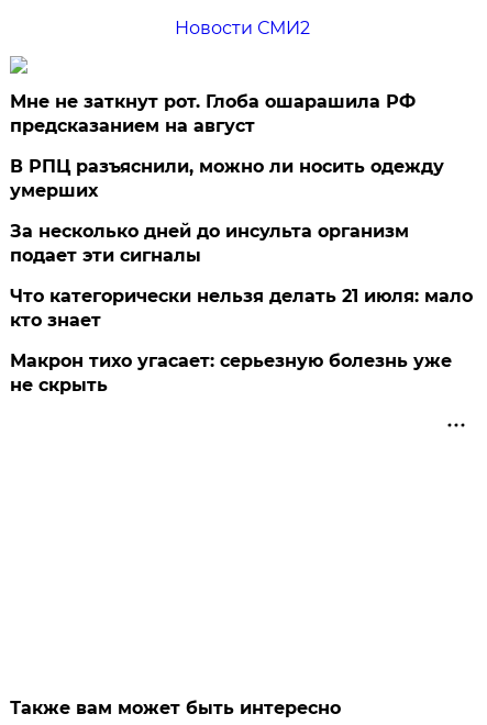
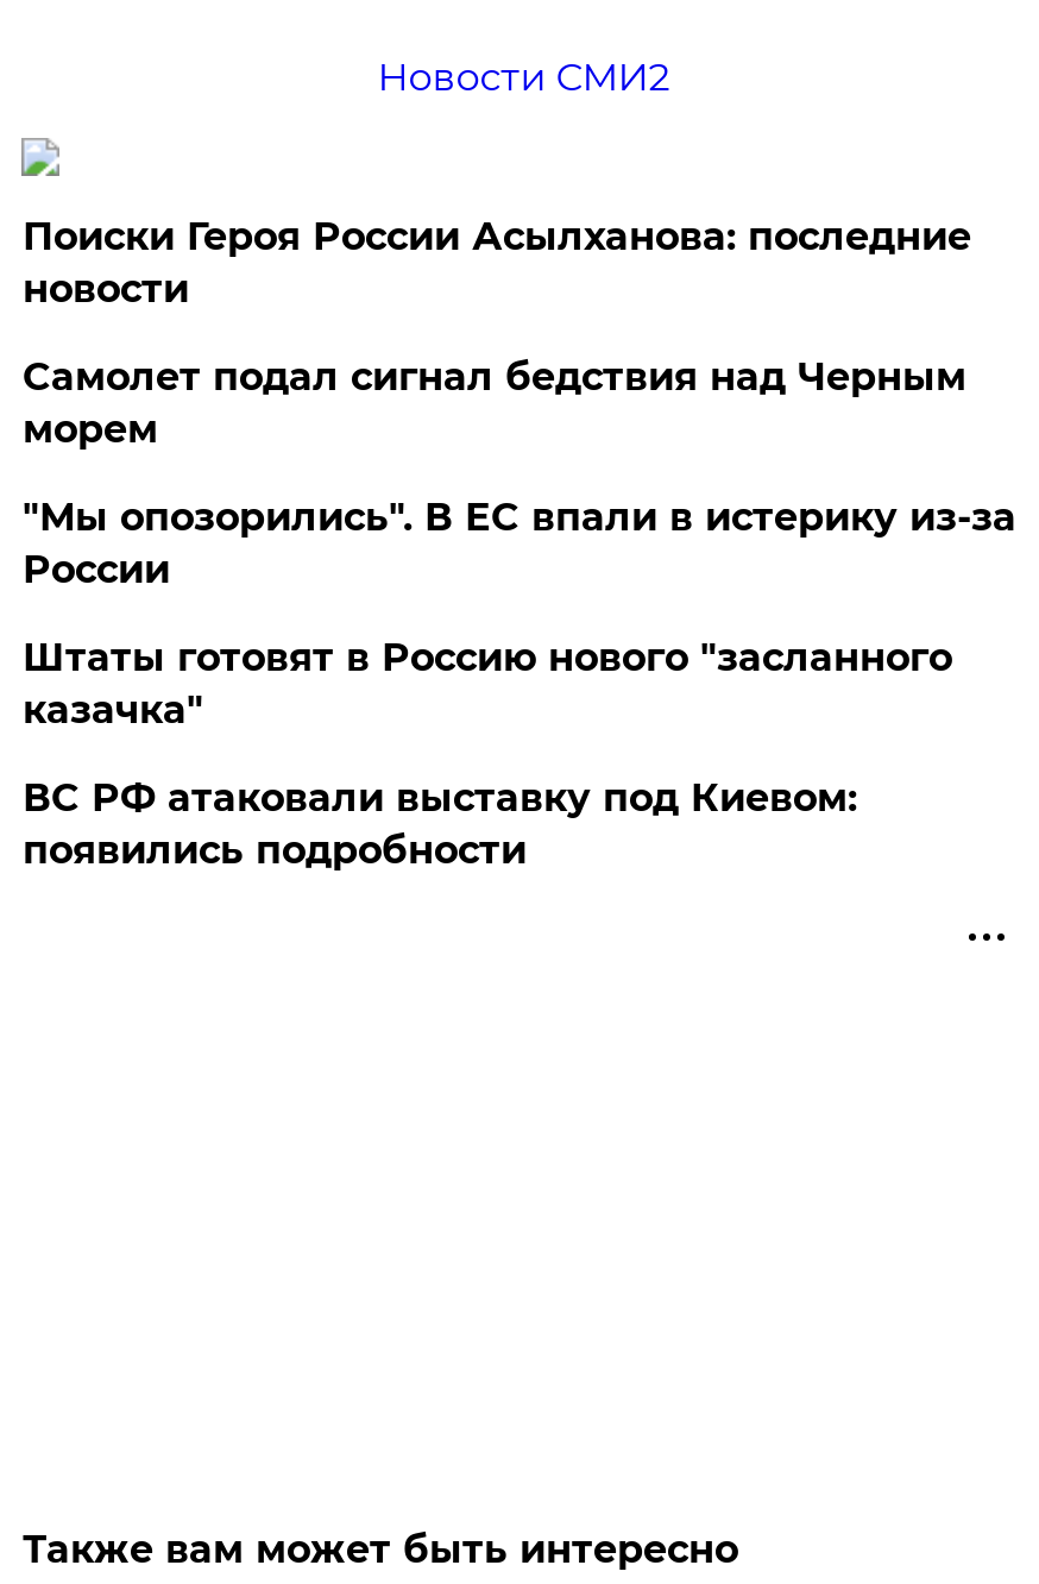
- Мне не заткнут рот. Глоба ошарашила РФ
- предсказанием на август
+ Поиски Героя России Асылханова: последние
+ новости

- В РПЦ разъяснили, можно ли носить одежду
- умерших
+ Самолет подал сигнал бедствия над Черным
+ морем

- За несколько дней до инсульта организм
- подает эти сигналы
+ "Мы опозорились". В ЕС впали в истерику из-за
+ России

- Что категорически нельзя делать 21 июля: мало
- кто знает
+ Штаты готовят в Россию нового "засланного
+ казачка"

- Макрон тихо угасает: серьезную болезнь уже
- не скрыть
+ ВС РФ атаковали выставку под Киевом:
+ появились подробности
